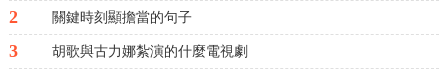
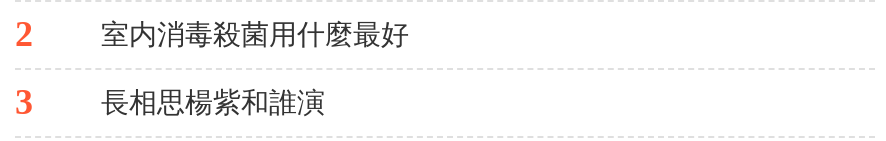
- 關鍵時刻顯擔當的句子
+ 室内消毒殺菌用什麼最好

- 胡歌與古力娜紮演的什麼電視劇
+ 長相思楊紫和誰演
